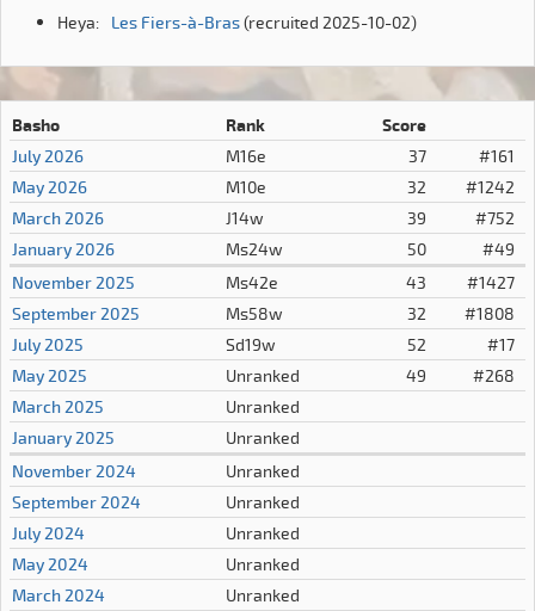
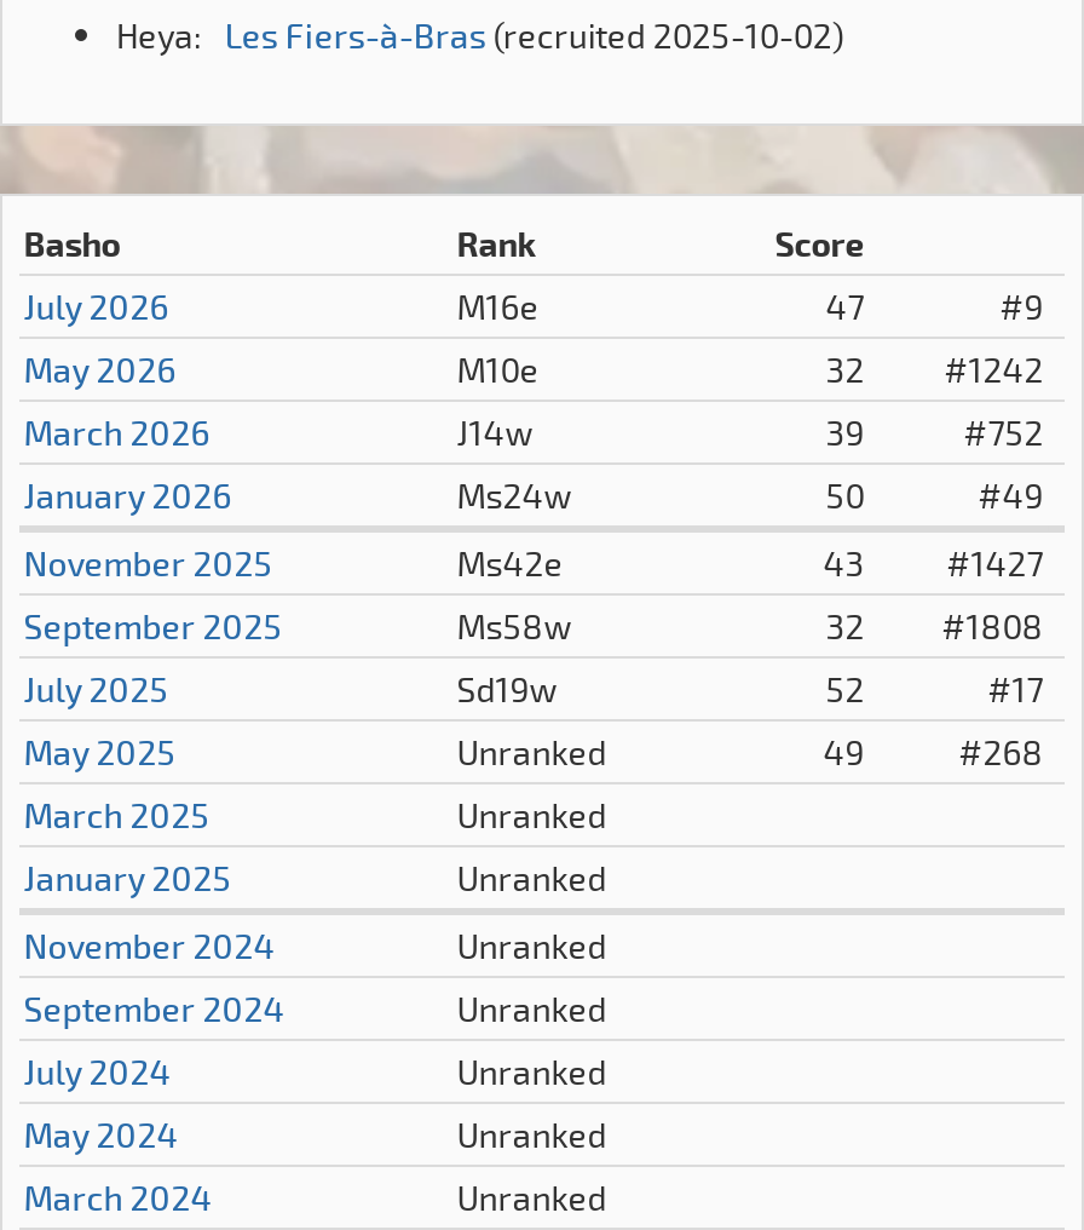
- 37
+ 47

- #161
+ #9
